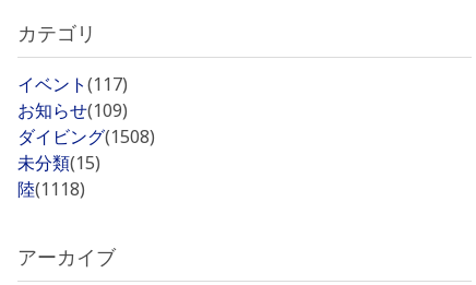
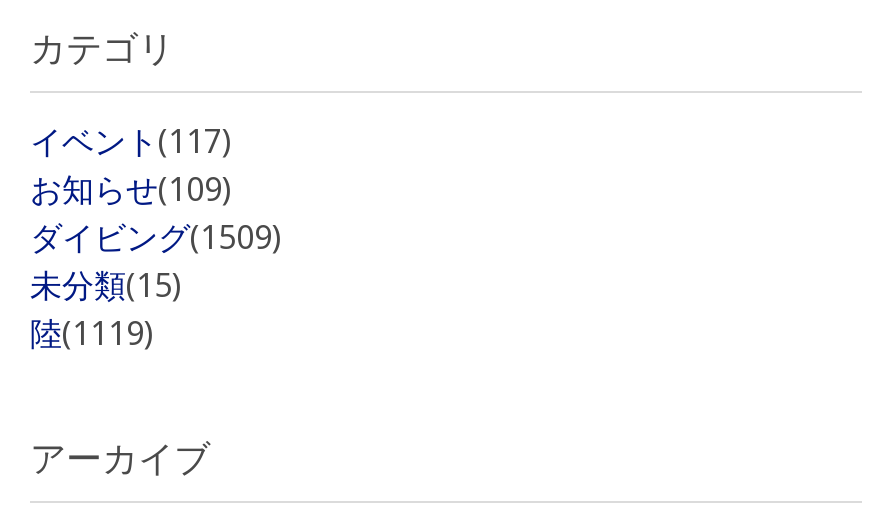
- ダイビング(1508)
+ ダイビング(1509)

- 陸(1118)
+ 陸(1119)
